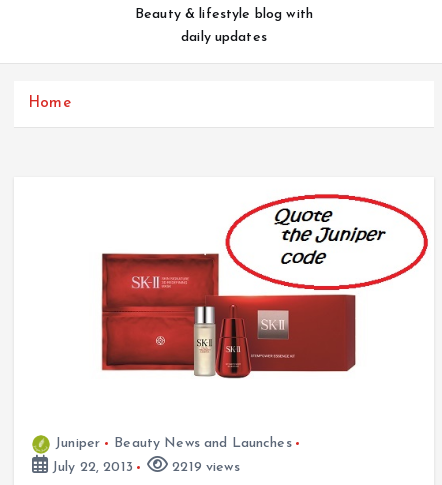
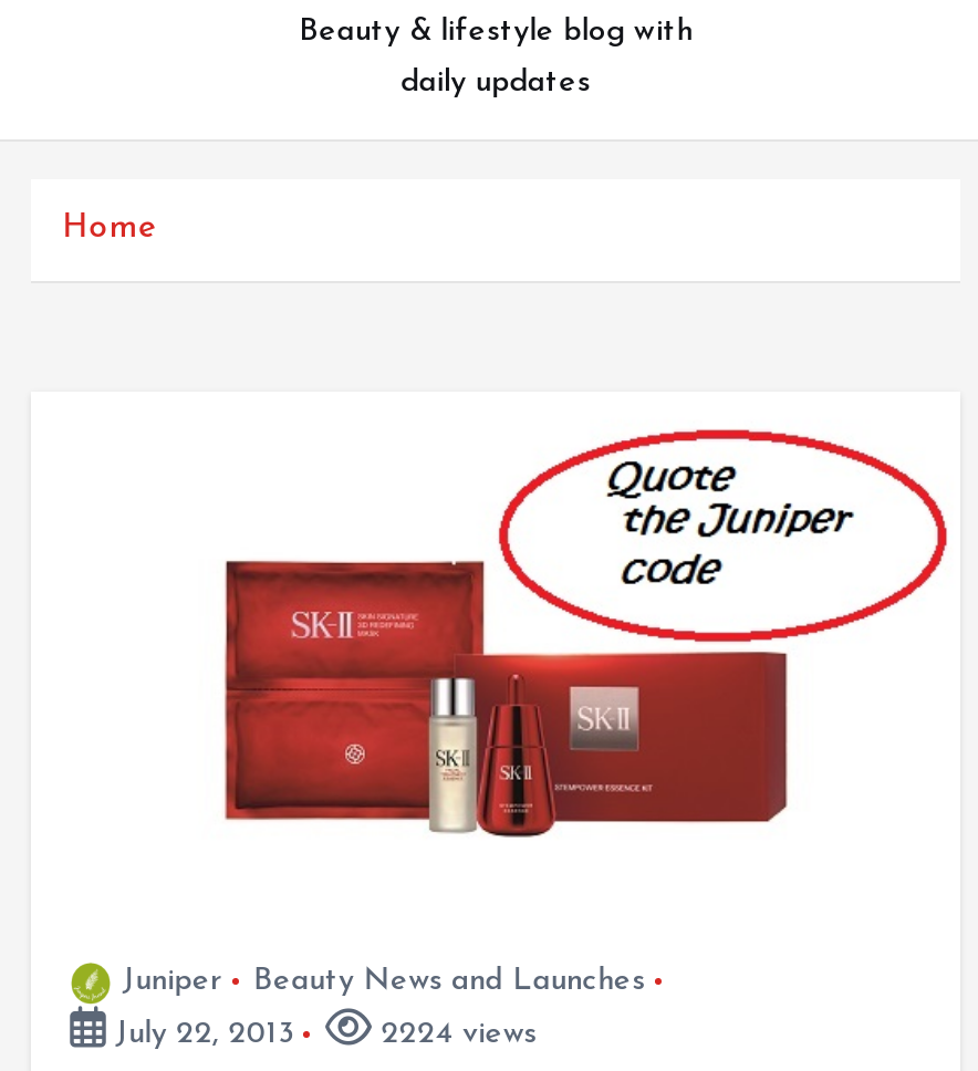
- 2219 views
+ 2224 views
